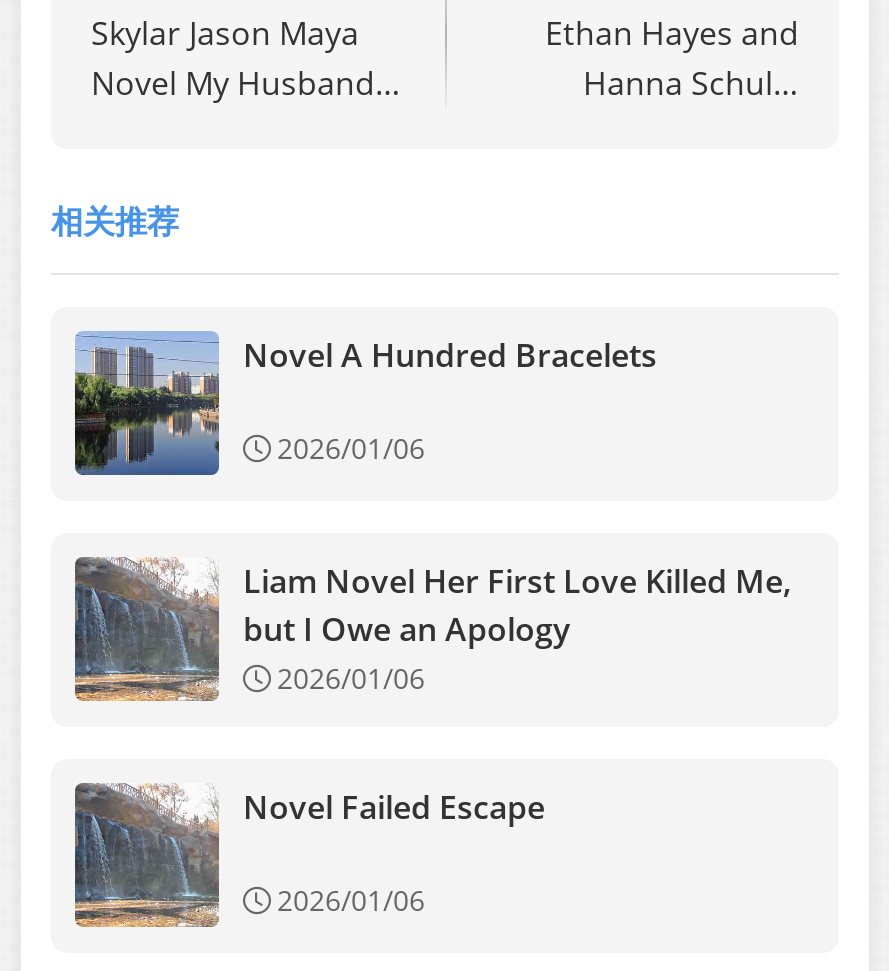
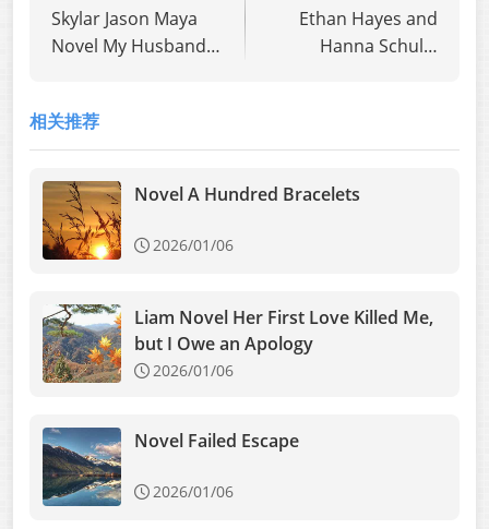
- [image]
+ [image]

- [image]
+ [image]

- [image]
+ [image]
